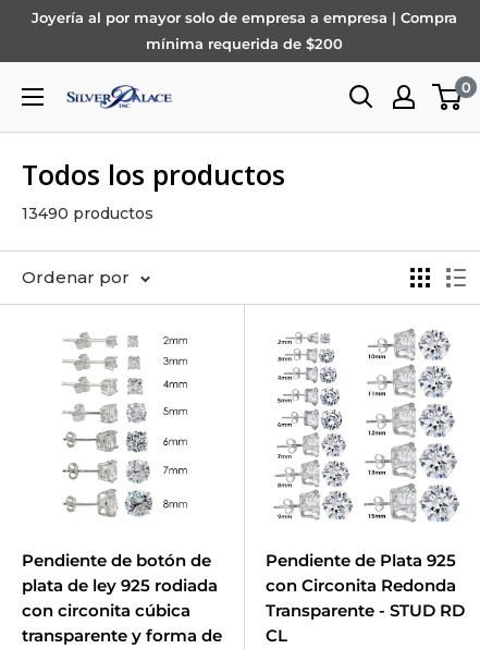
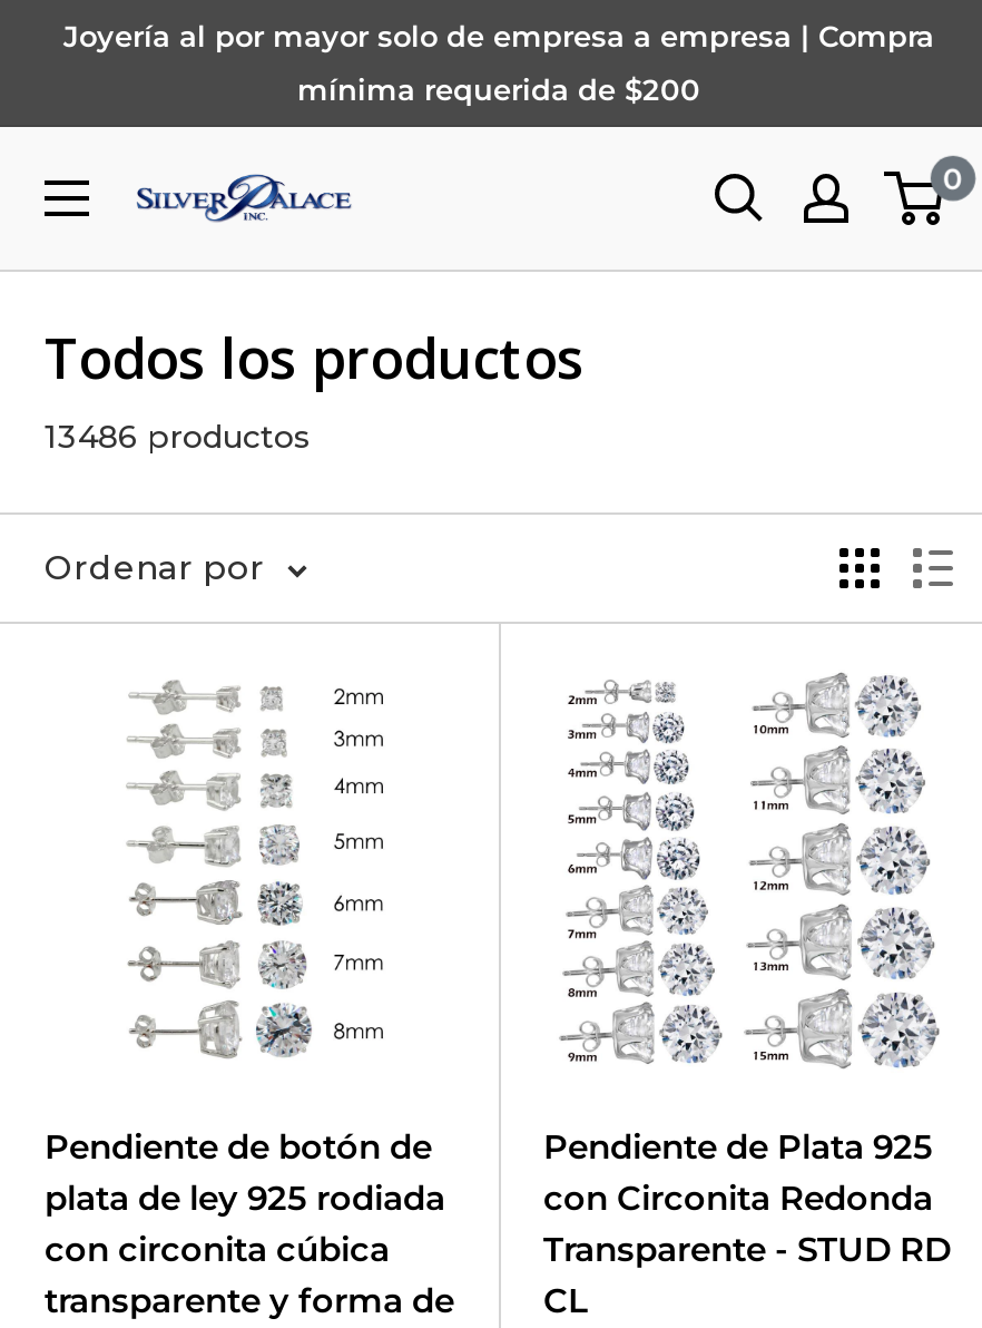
- 13490 productos
+ 13486 productos
